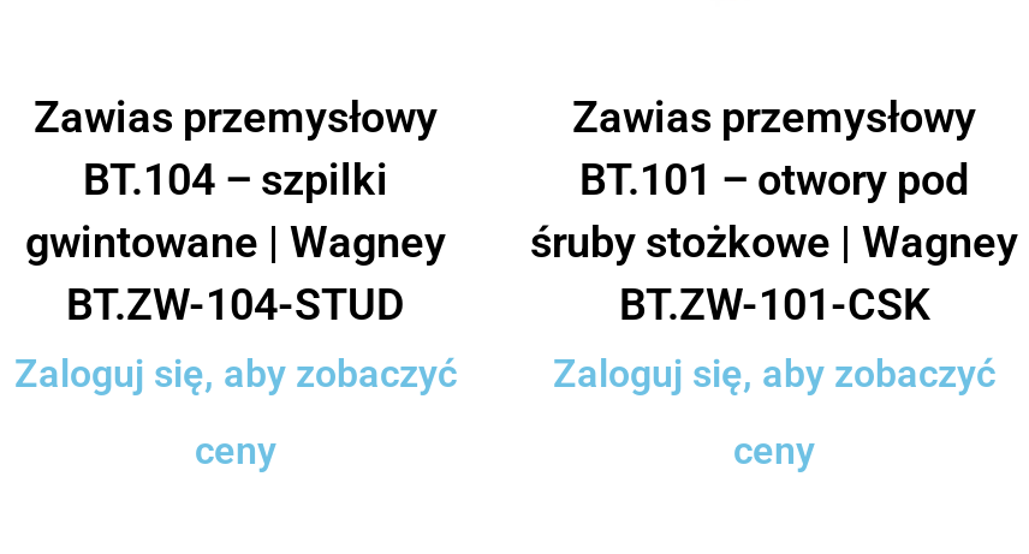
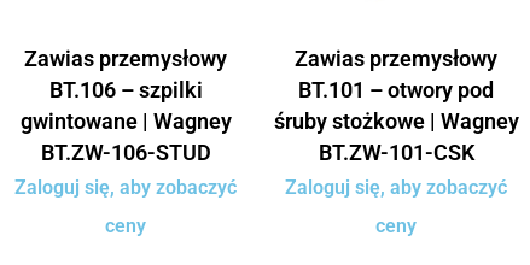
- BT.104 – szpilki
+ BT.106 – szpilki

- BT.ZW-104-STUD
+ BT.ZW-106-STUD
